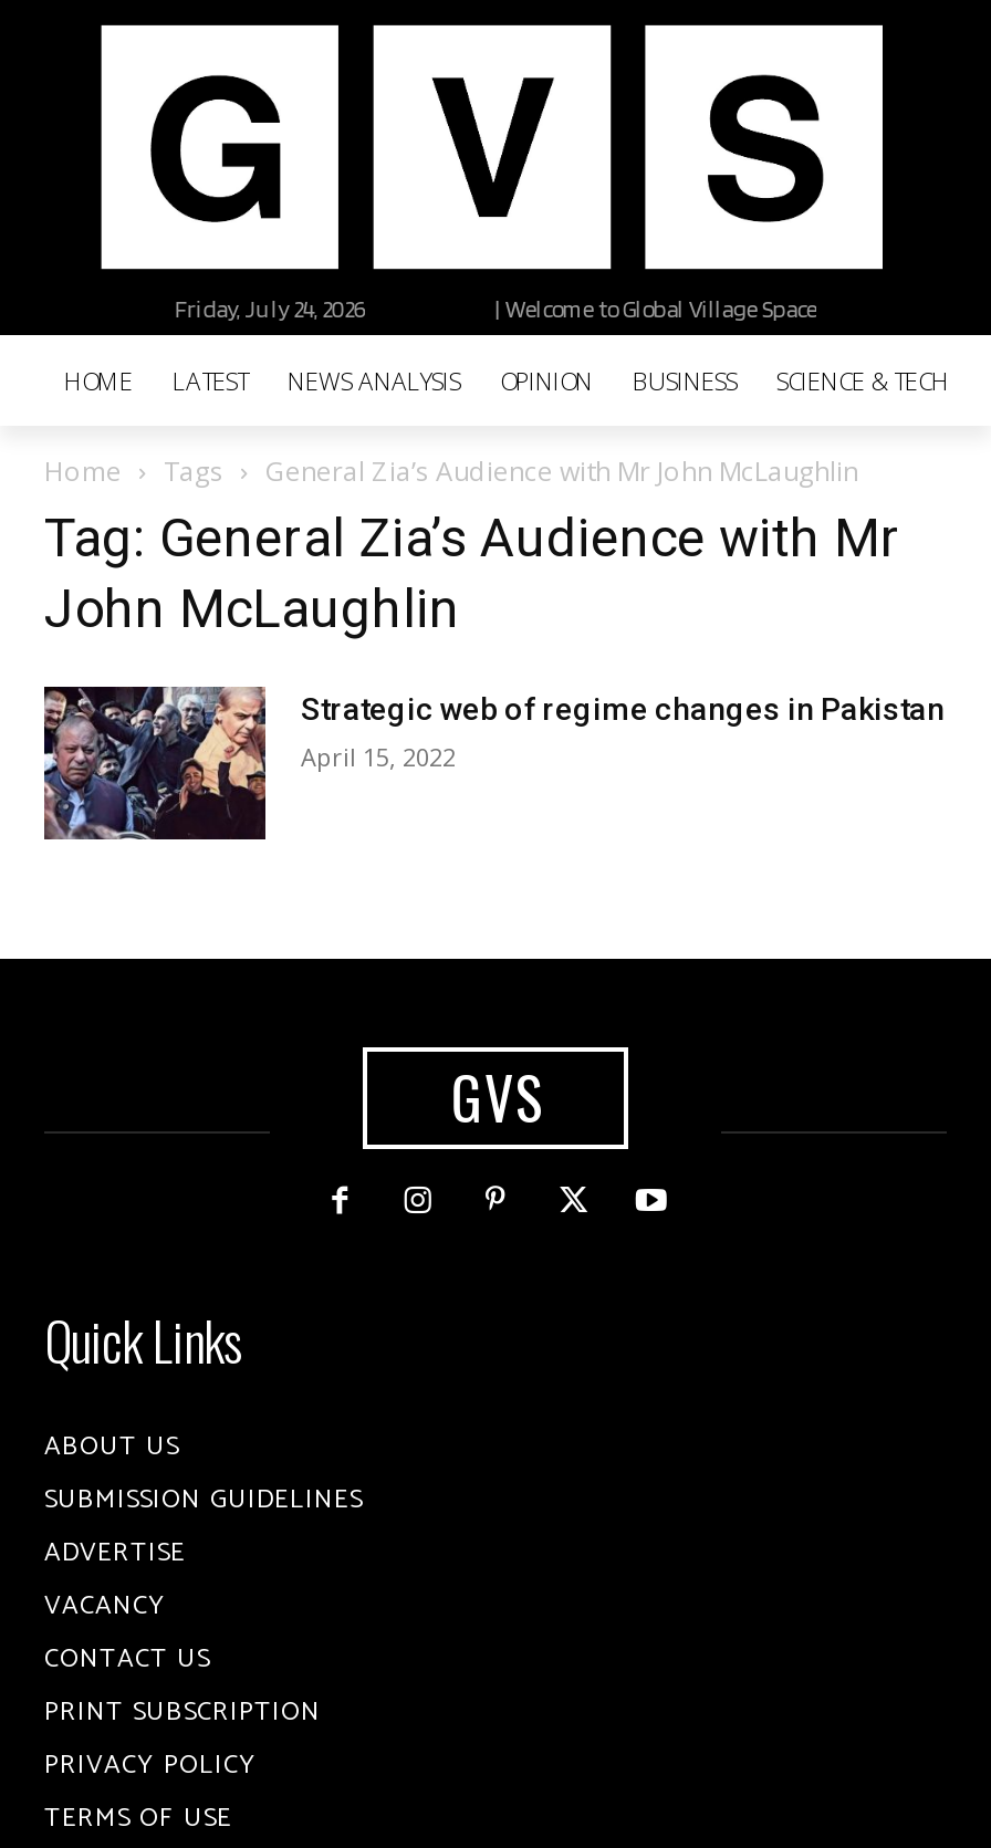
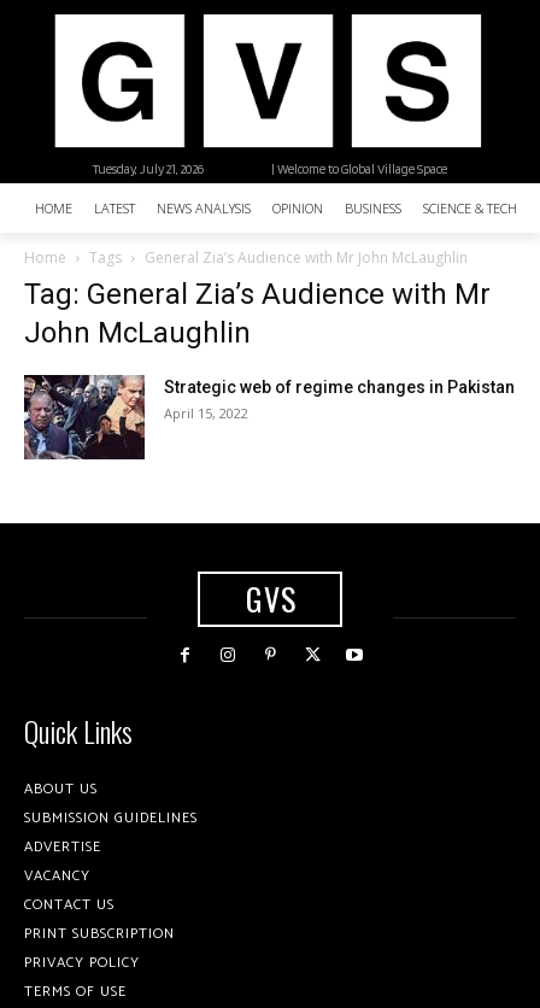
- Friday, July 24, 2026
+ Tuesday, July 21, 2026
